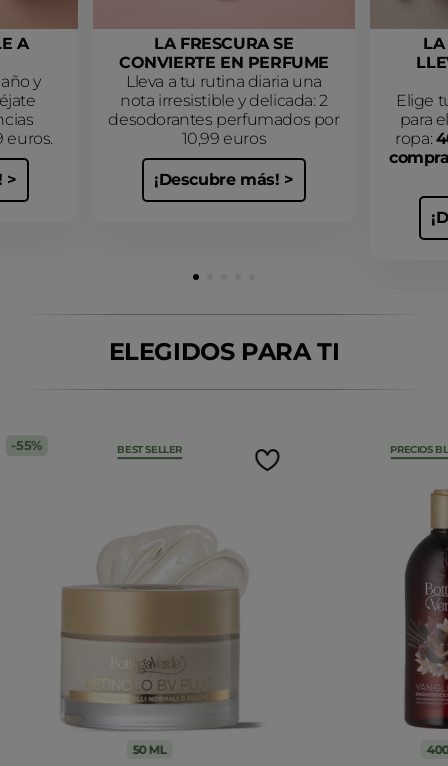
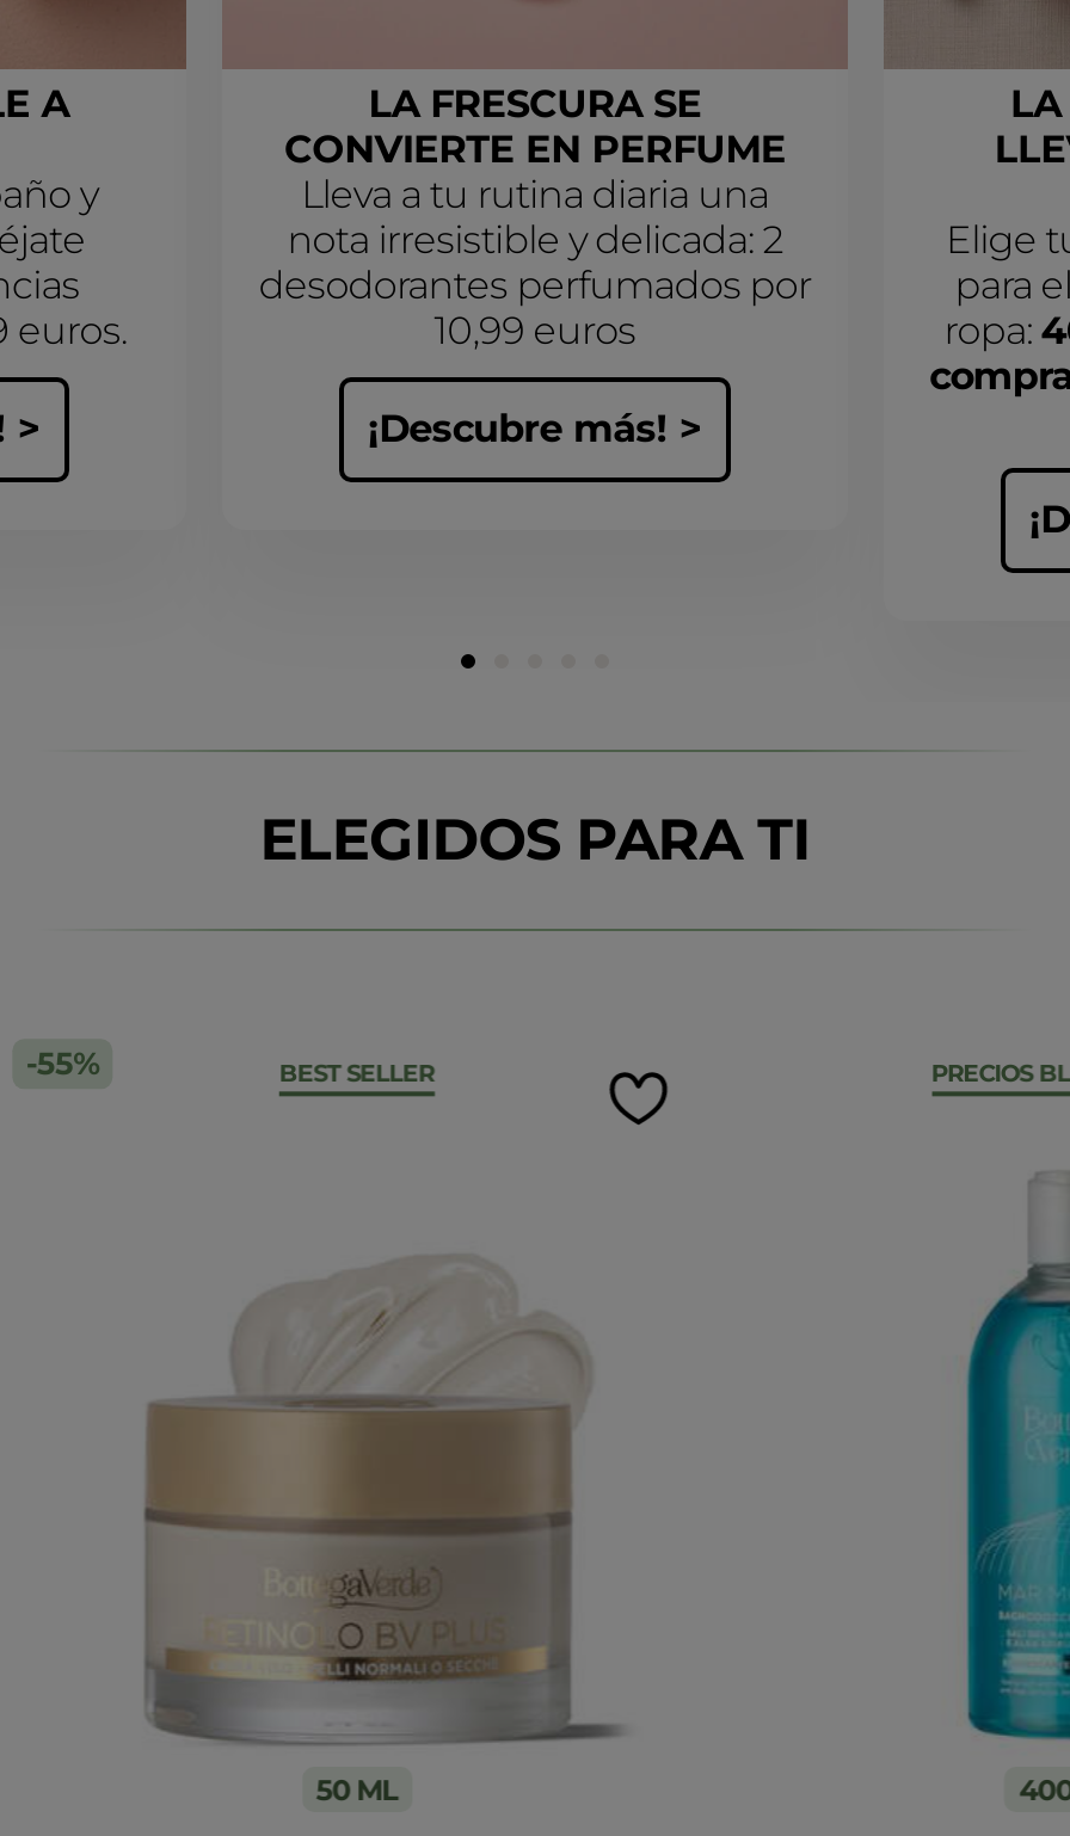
- [image]
+ [image]
